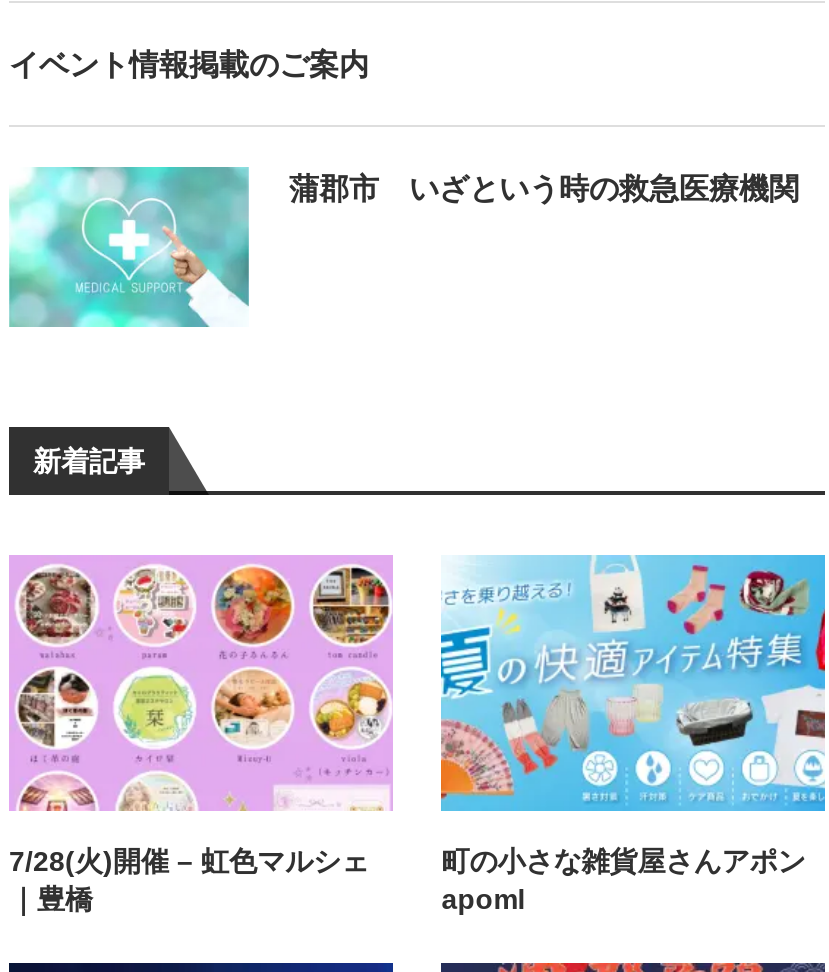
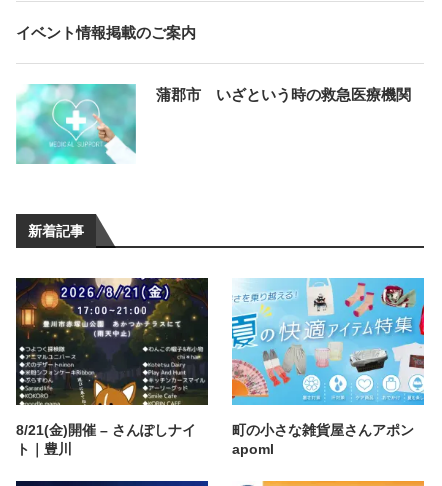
- [image]
- 7/28(火)開催 – 虹色マルシェ
- ｜豊橋
+ [image]
+ 8/21(金)開催 – さんぽしナイ
+ ト｜豊川
